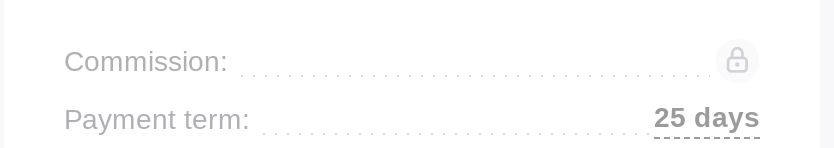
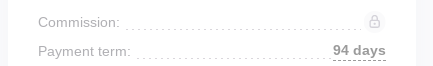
- 25 days
+ 94 days
